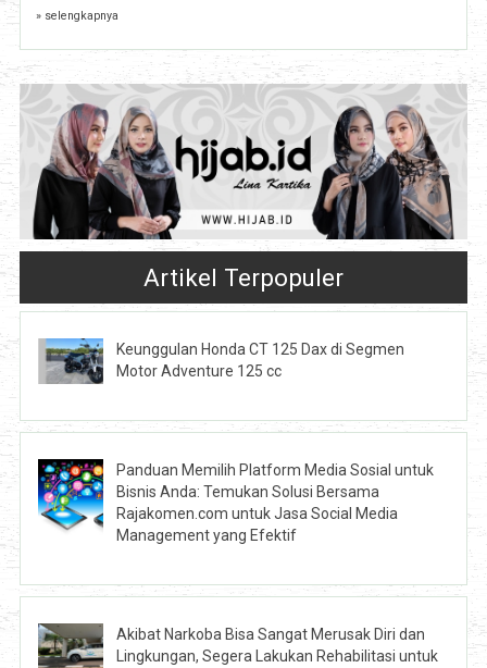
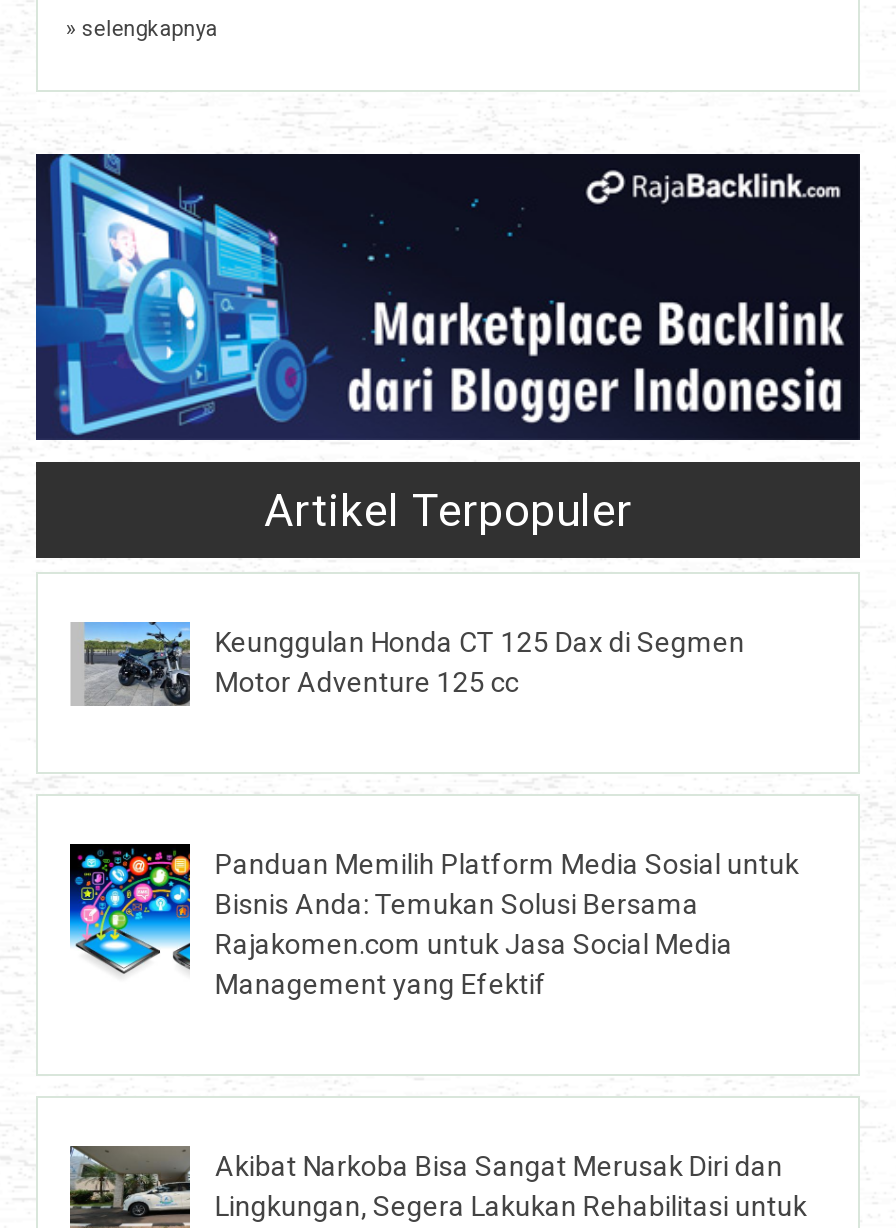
- [image]
+ [image]
